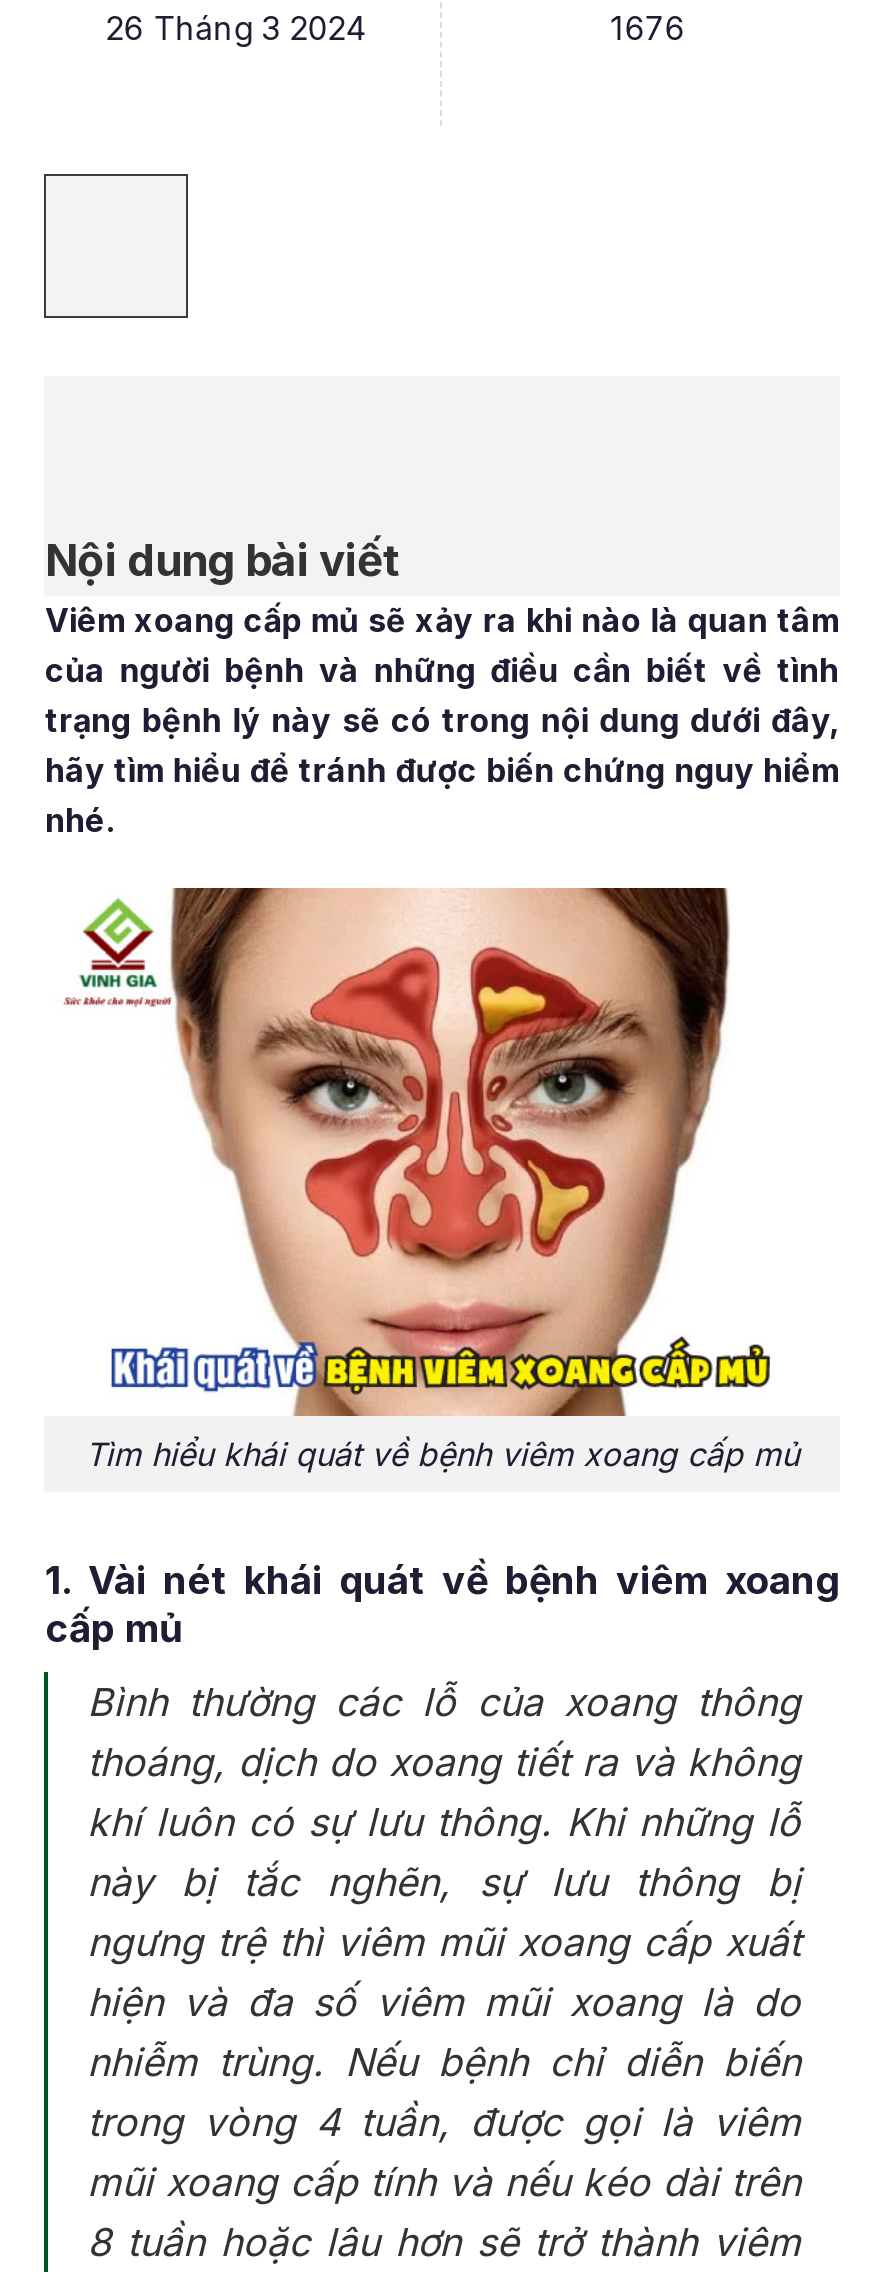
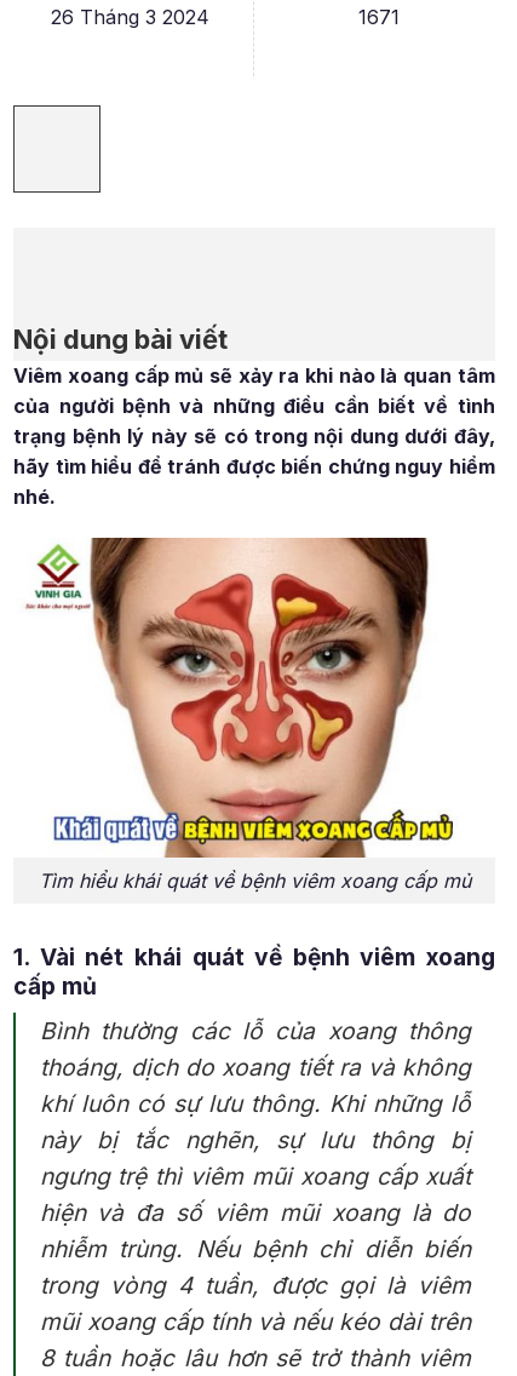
- 1676
+ 1671
